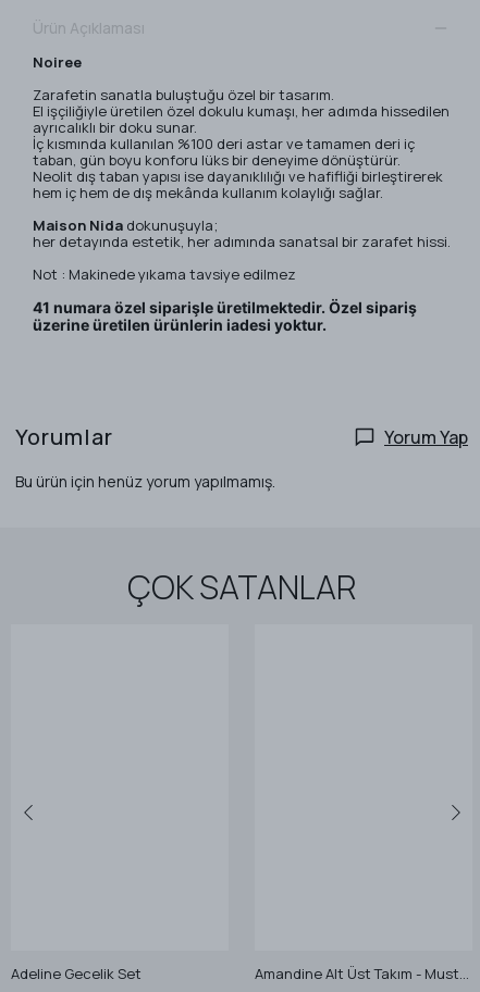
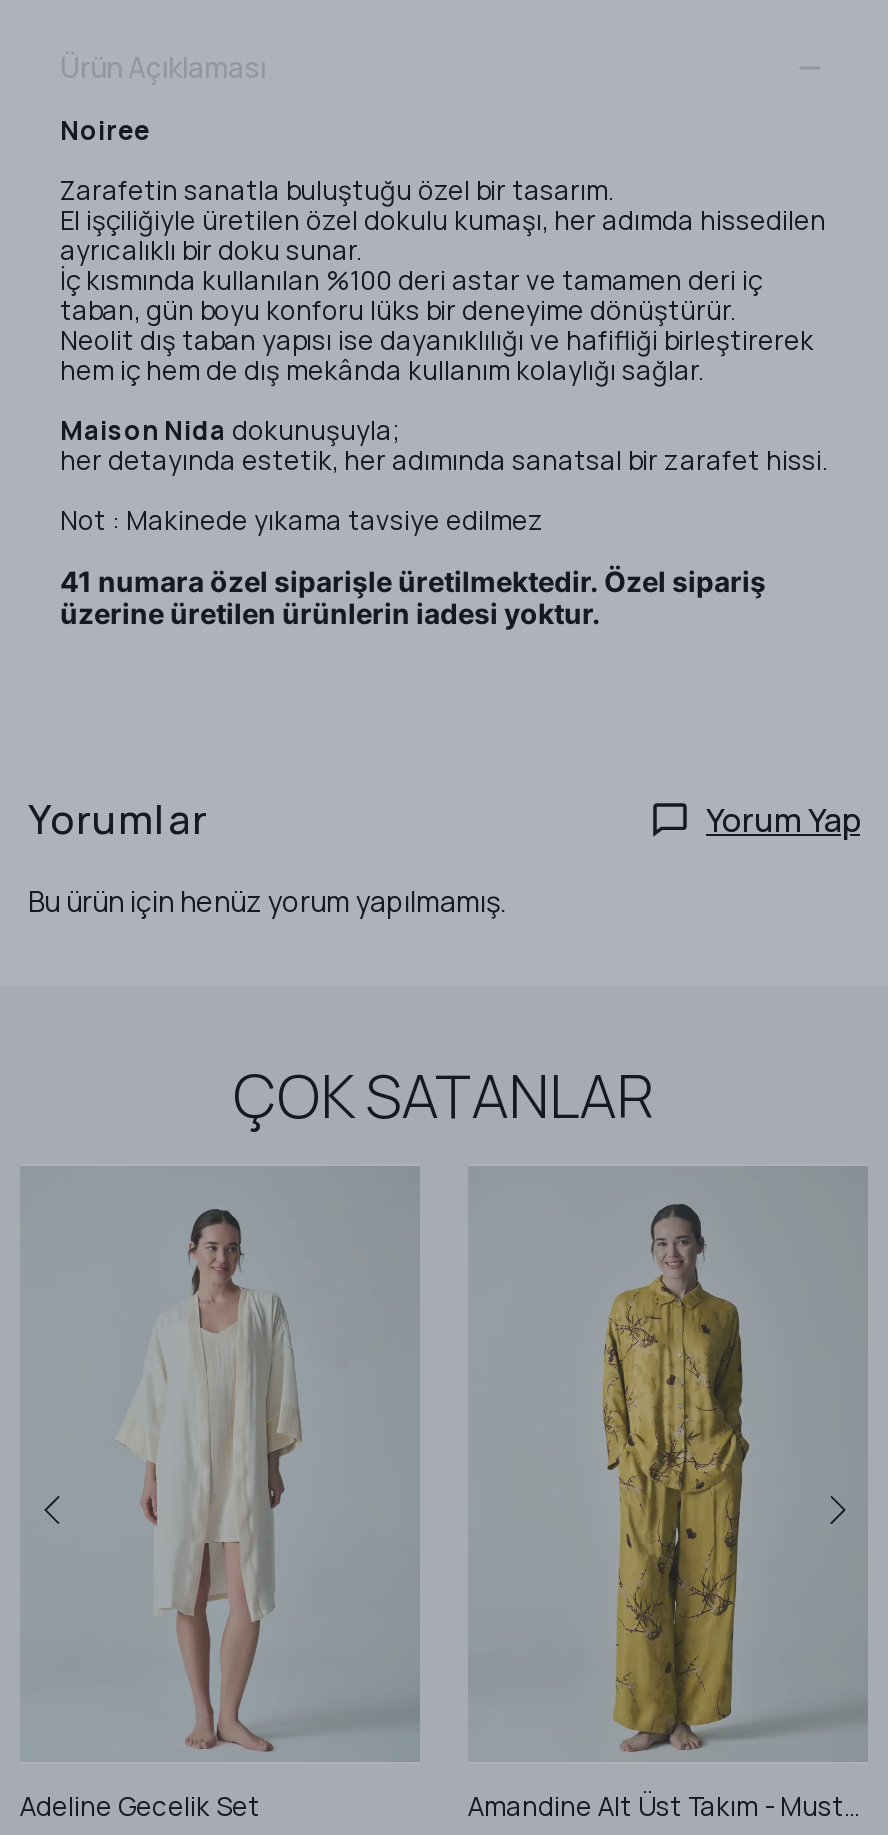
+ [image]

+ [image]
